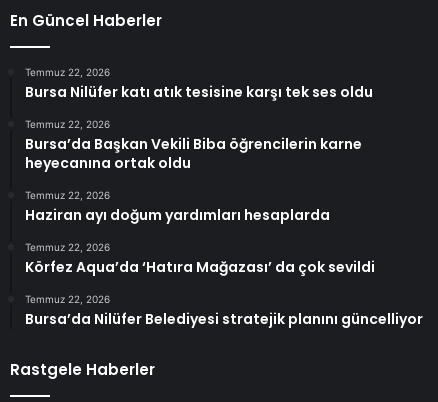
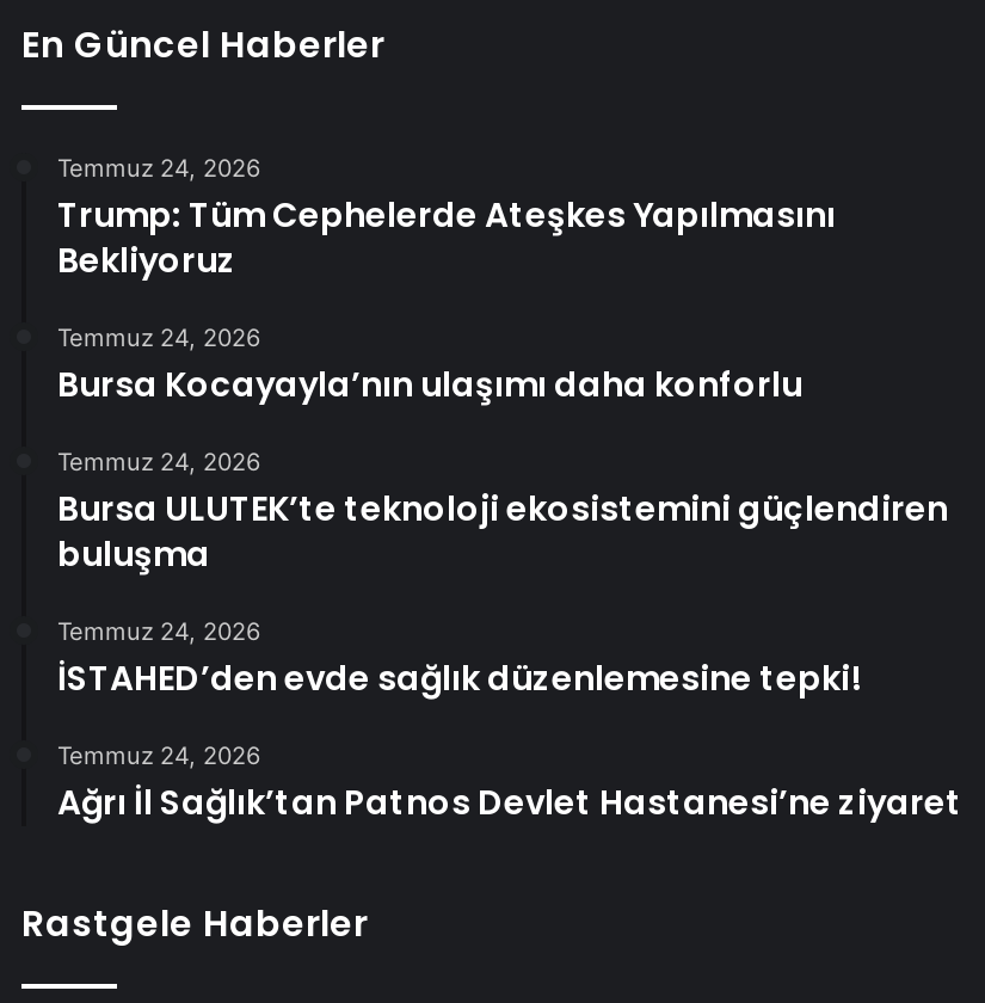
- Temmuz 22, 2026
- Bursa Nilüfer katı atık tesisine karşı tek ses oldu
+ Temmuz 24, 2026
+ Trump: Tüm Cephelerde Ateşkes Yapılmasını
+ Bekliyoruz

- Temmuz 22, 2026
- Bursa’da Başkan Vekili Biba öğrencilerin karne
- heyecanına ortak oldu
+ Temmuz 24, 2026
+ Bursa Kocayayla’nın ulaşımı daha konforlu

- Temmuz 22, 2026
- Haziran ayı doğum yardımları hesaplarda
+ Temmuz 24, 2026
+ Bursa ULUTEK’te teknoloji ekosistemini güçlendiren
+ buluşma

- Temmuz 22, 2026
- Körfez Aqua’da ‘Hatıra Mağazası’ da çok sevildi
+ Temmuz 24, 2026
+ İSTAHED’den evde sağlık düzenlemesine tepki!

- Temmuz 22, 2026
- Bursa’da Nilüfer Belediyesi stratejik planını güncelliyor
+ Temmuz 24, 2026
+ Ağrı İl Sağlık’tan Patnos Devlet Hastanesi’ne ziyaret
